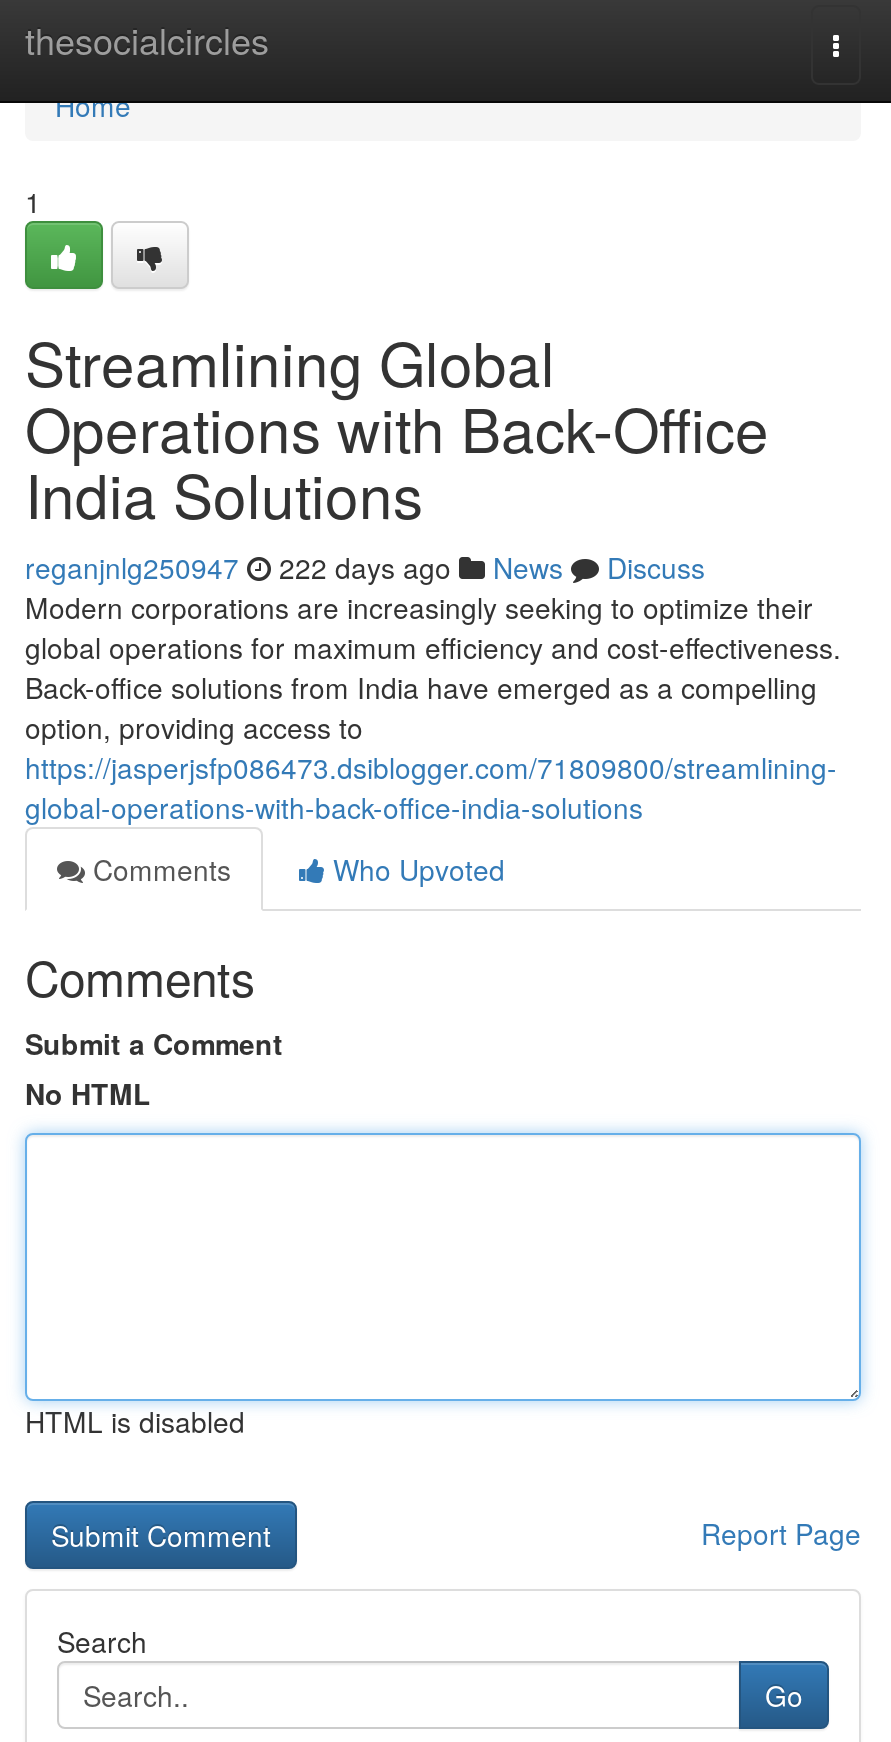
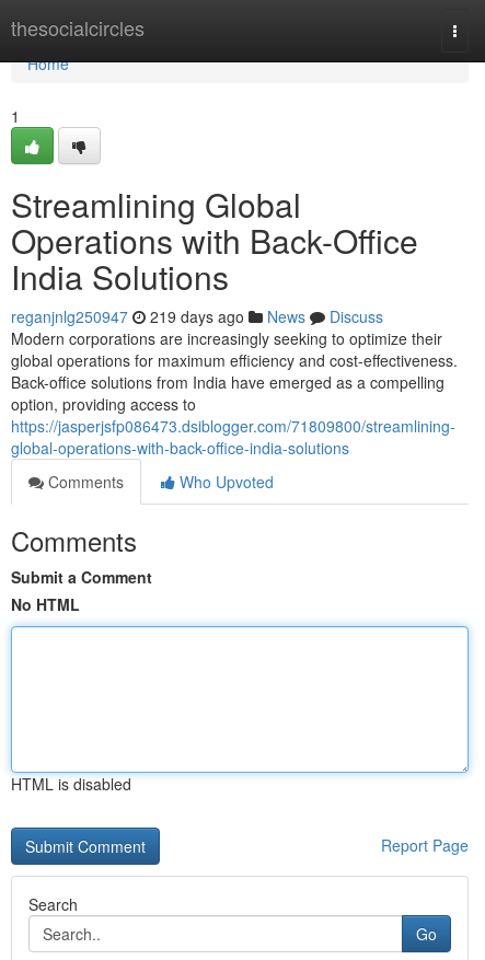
- reganjnlg250947 222 days ago News Discuss
+ reganjnlg250947 219 days ago News Discuss
